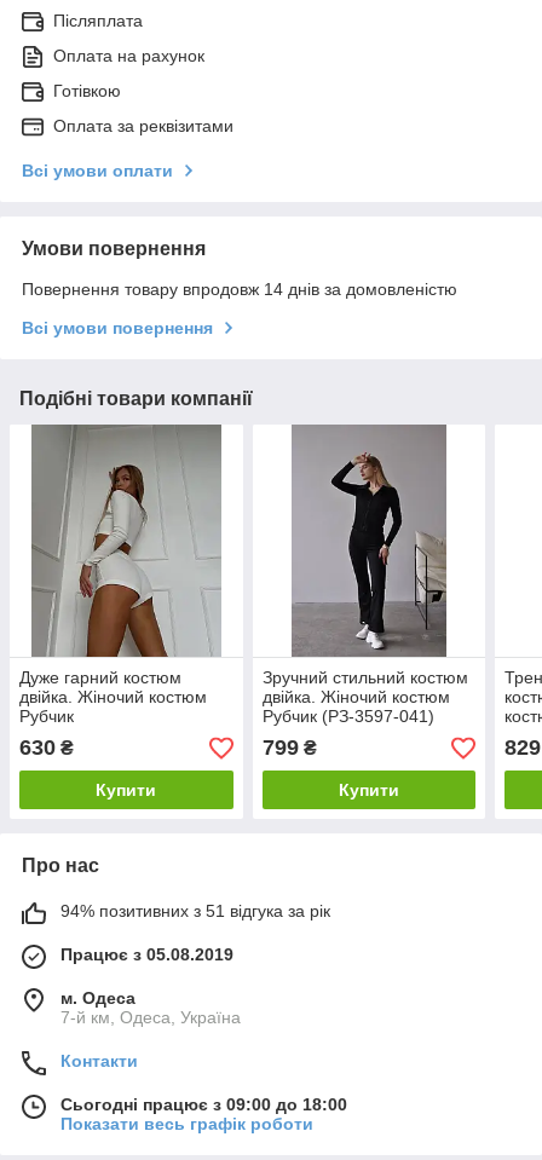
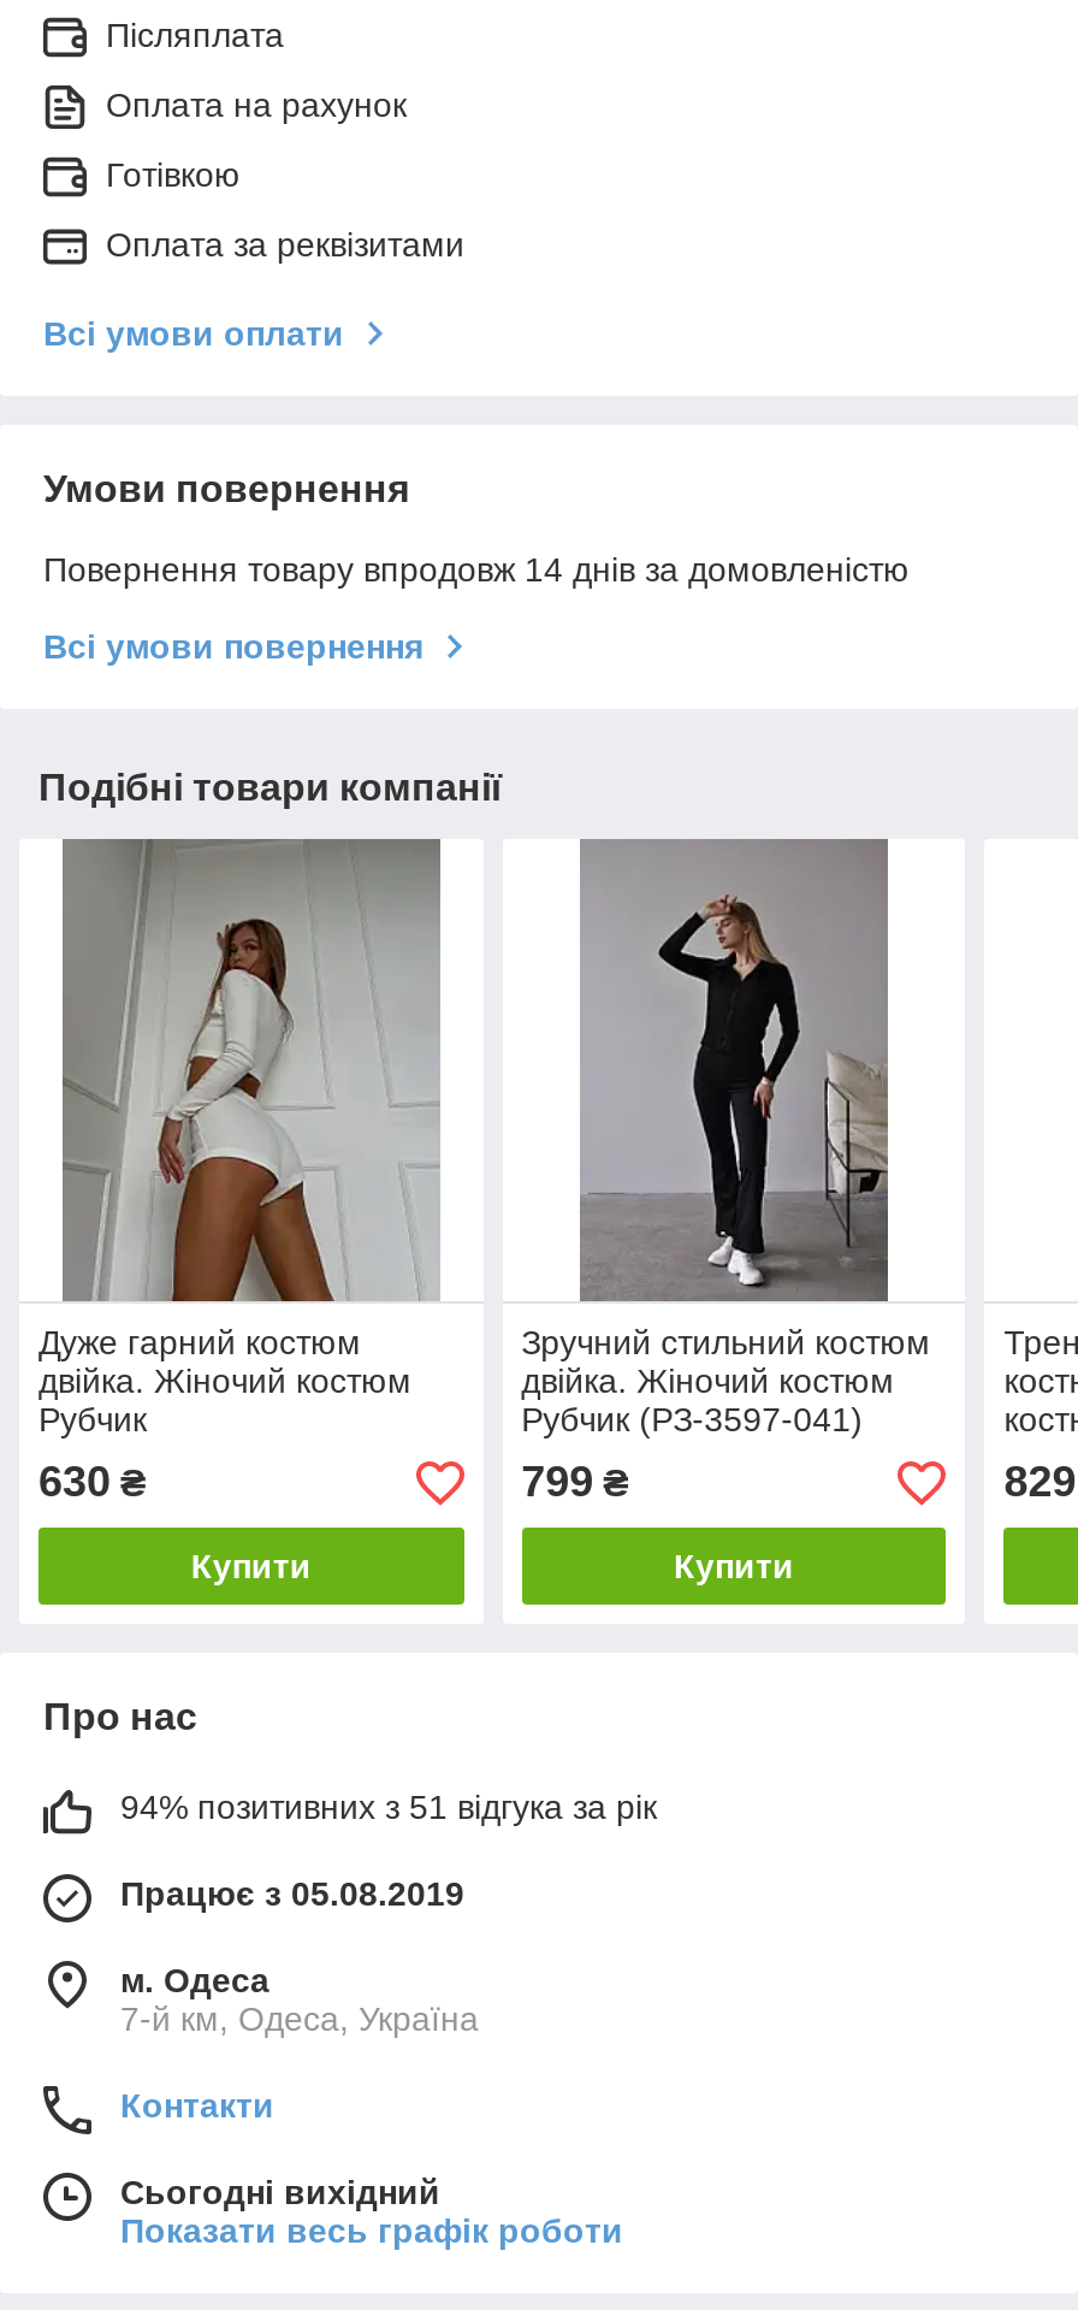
- Сьогодні працює з 09:00 до 18:00
+ Сьогодні вихідний
